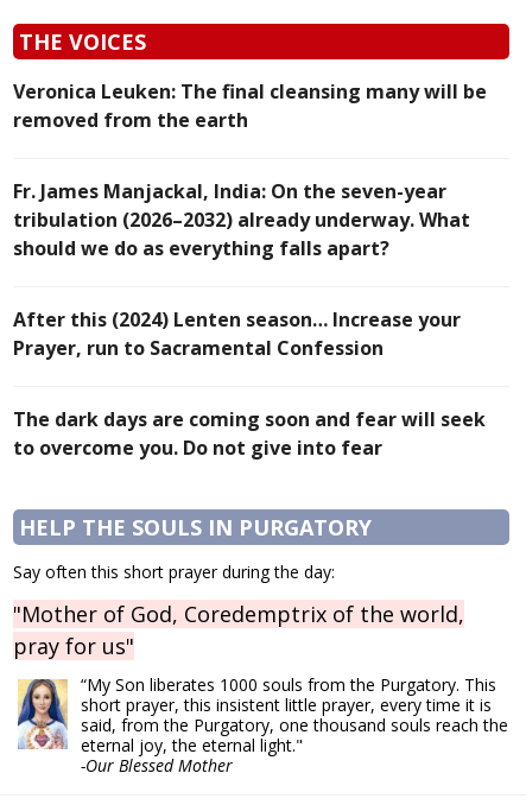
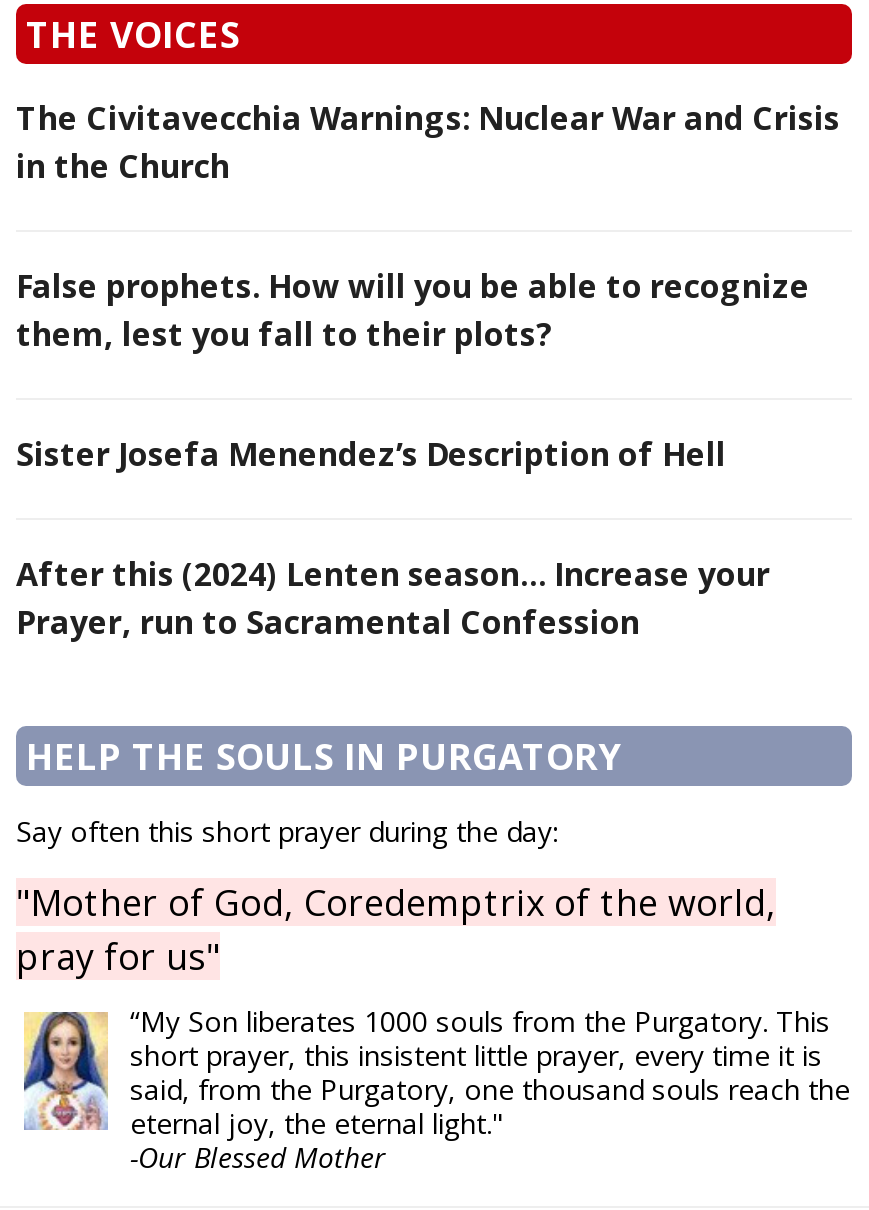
- Veronica Leuken: The final cleansing many will be
- removed from the earth
- Fr. James Manjackal, India: On the seven-year
- tribulation (2026–2032) already underway. What
- should we do as everything falls apart?
+ The Civitavecchia Warnings: Nuclear War and Crisis
+ in the Church
+ False prophets. How will you be able to recognize
+ them, lest you fall to their plots?
+ Sister Josefa Menendez’s Description of Hell

moved down: After this (2024) Lenten season… Increase your | Prayer, run to Sacramental Confession

- The dark days are coming soon and fear will seek
- to overcome you. Do not give into fear
